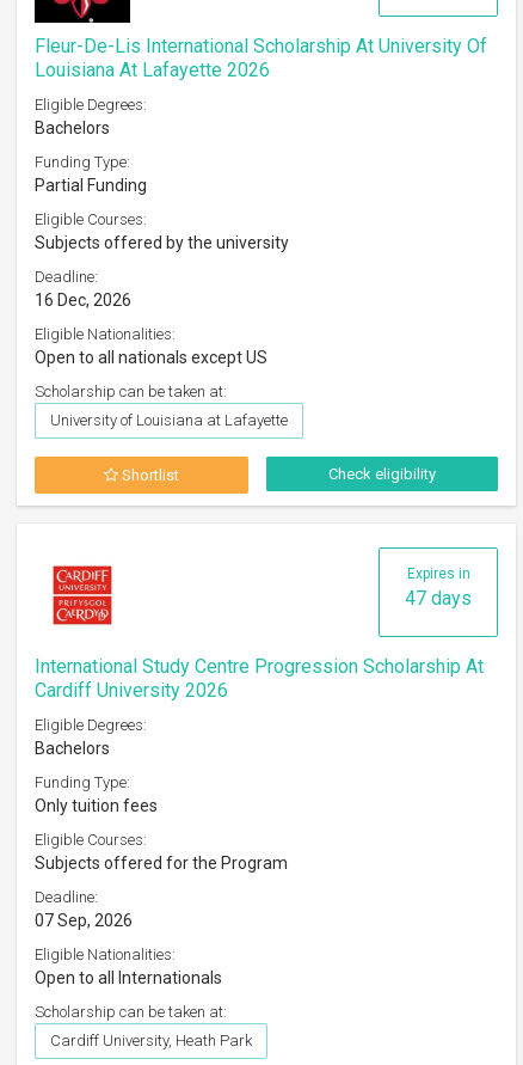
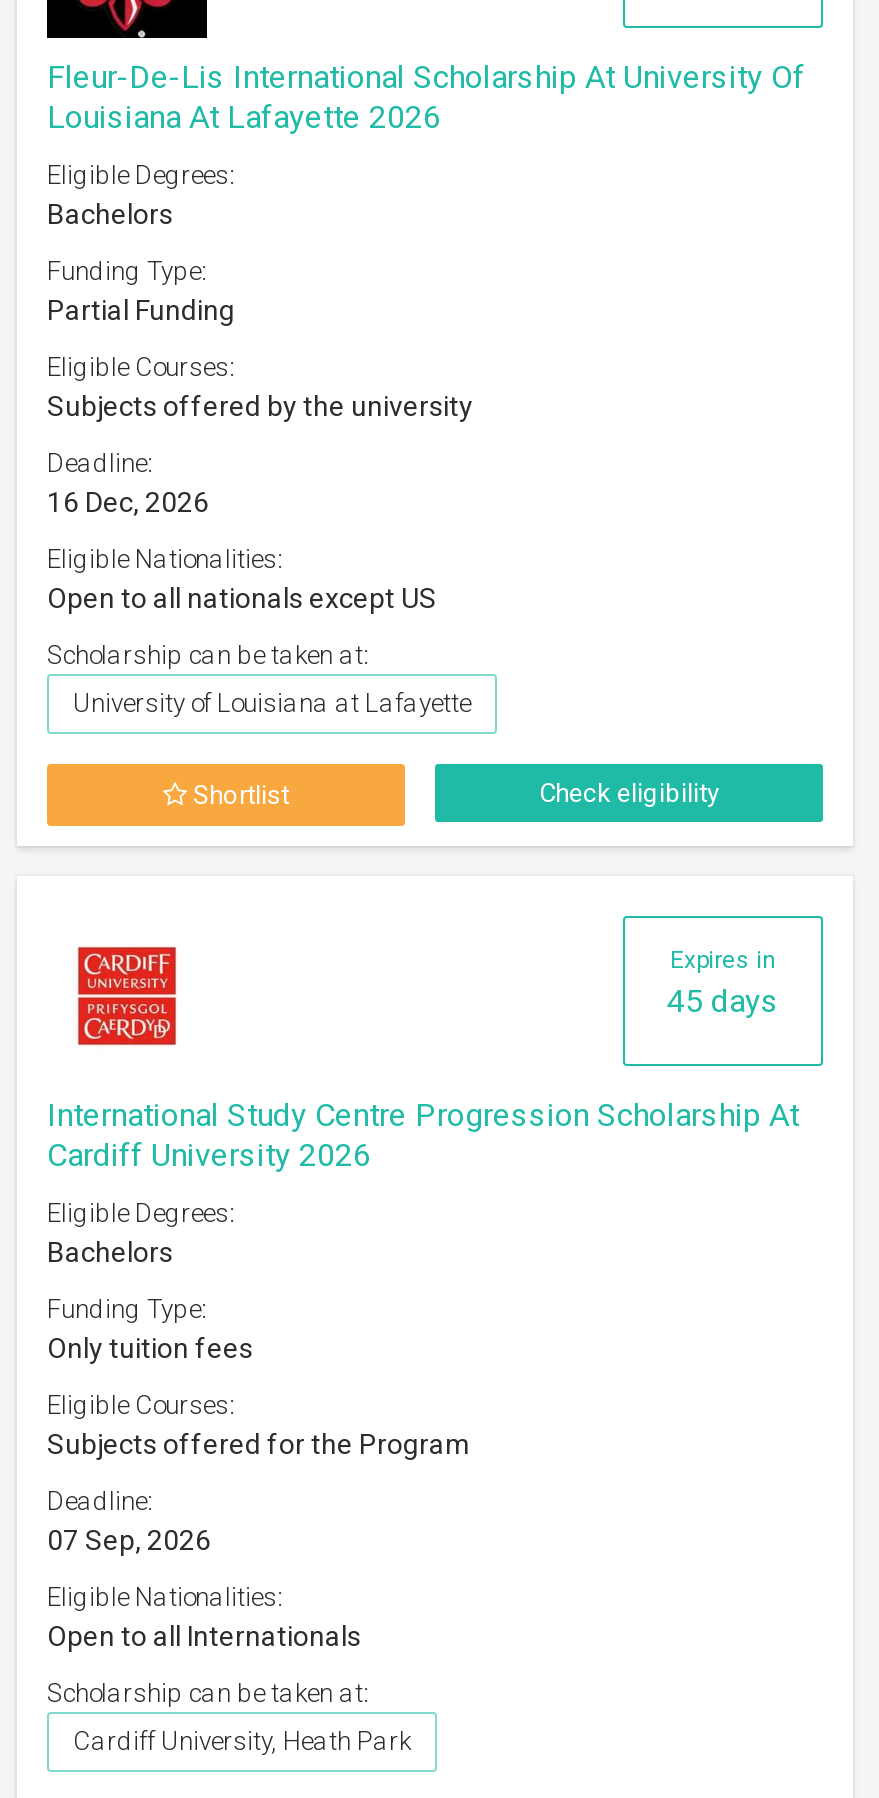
- 47 days
+ 45 days
